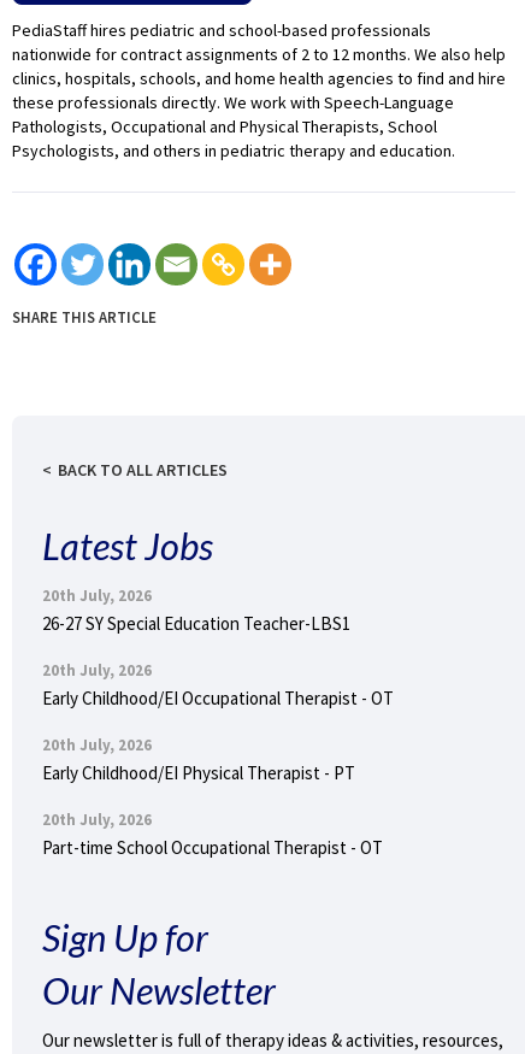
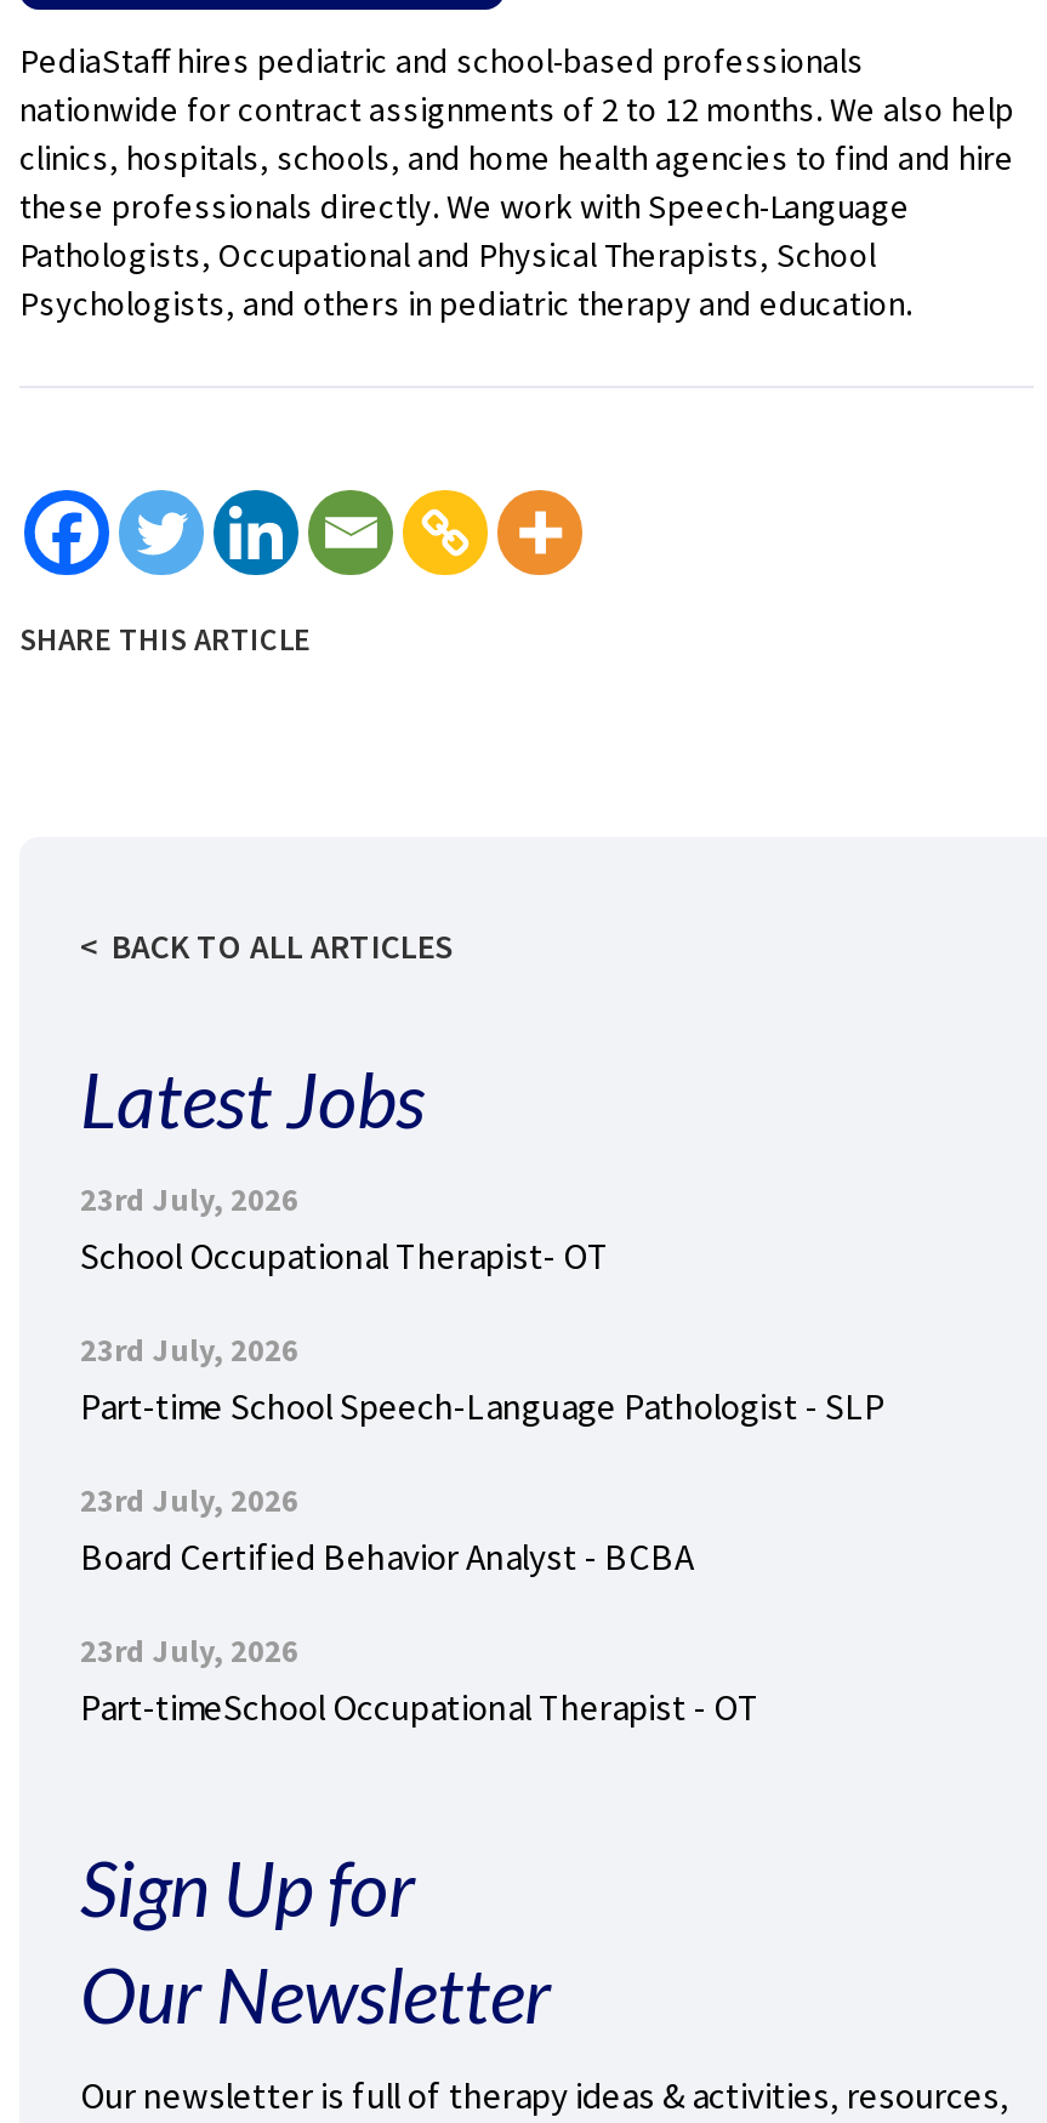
- 20th July, 2026
- 26-27 SY Special Education Teacher-LBS1
+ 23rd July, 2026
+ School Occupational Therapist- OT

- 20th July, 2026
- Early Childhood/EI Occupational Therapist - OT
+ 23rd July, 2026
+ Part-time School Speech-Language Pathologist - SLP

- 20th July, 2026
- Early Childhood/EI Physical Therapist - PT
+ 23rd July, 2026
+ Board Certified Behavior Analyst - BCBA

- 20th July, 2026
- Part-time School Occupational Therapist - OT
+ 23rd July, 2026
+ Part-timeSchool Occupational Therapist - OT
